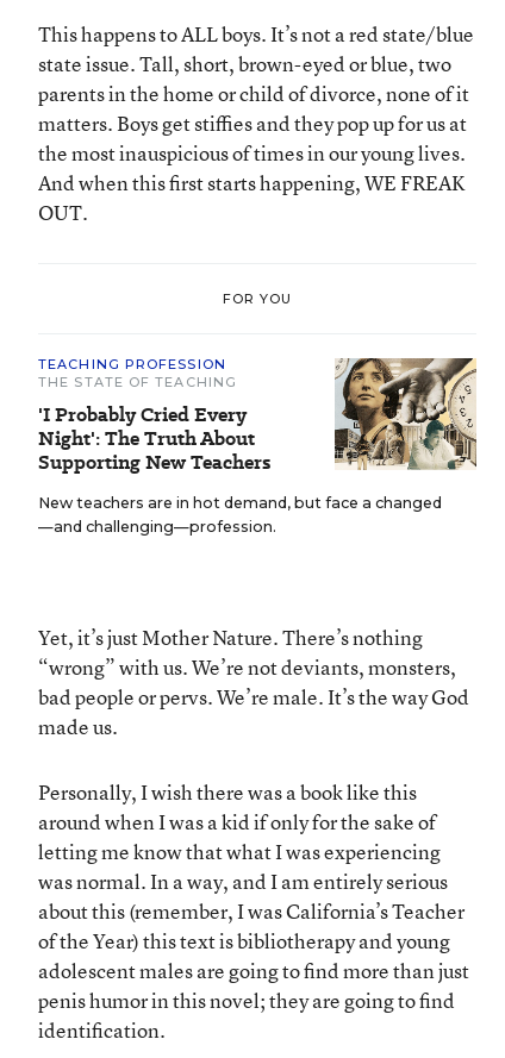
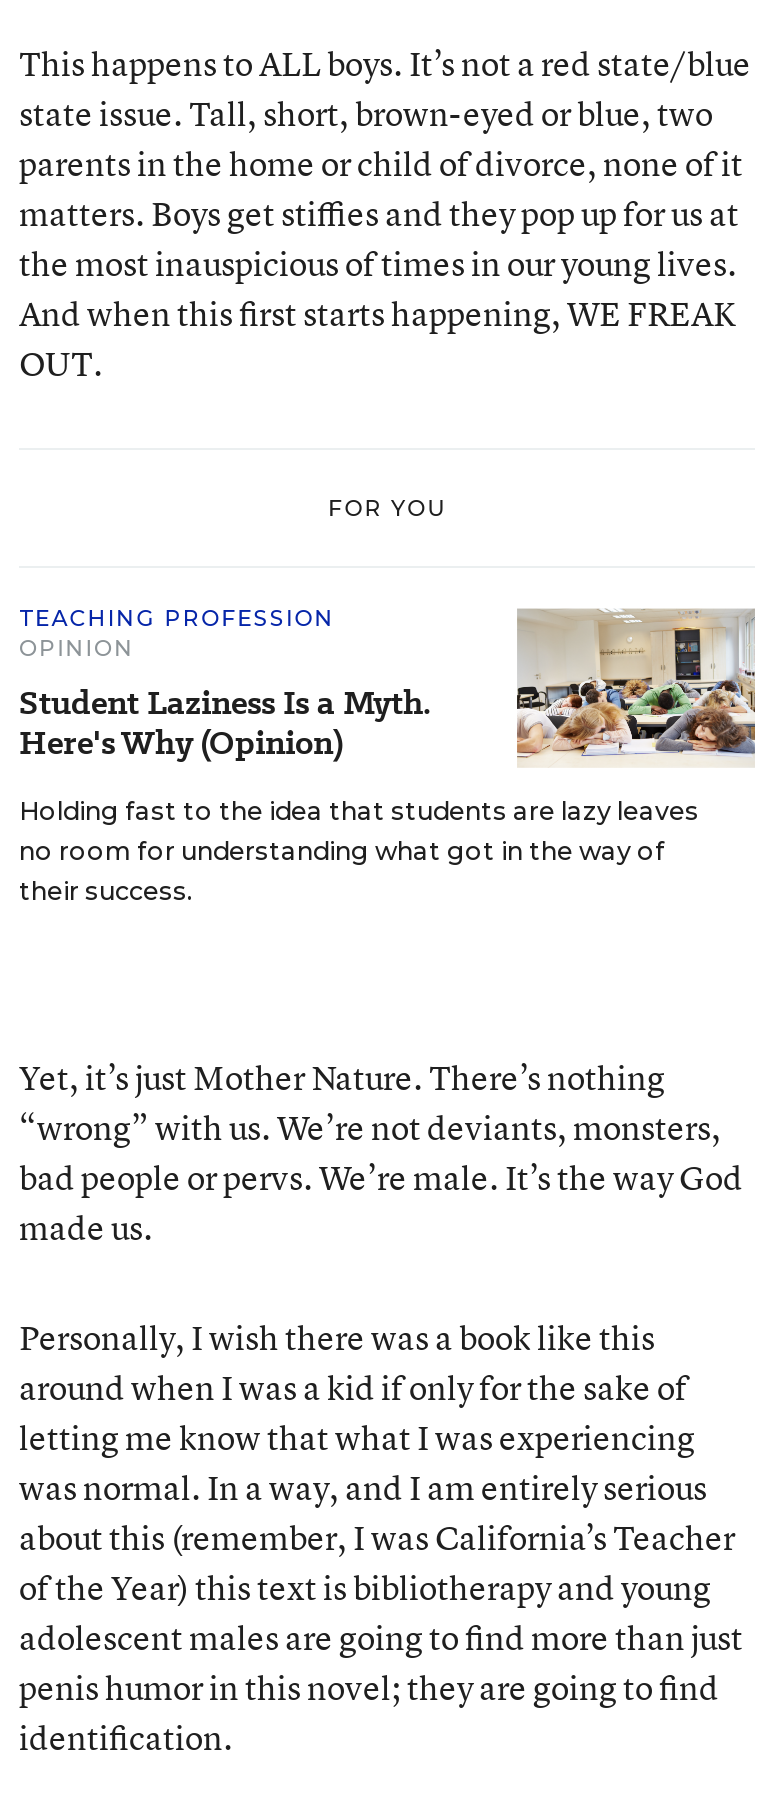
- [image]
- New teachers are in hot demand, but face a changed
- —and challenging—profession.
+ [image]
+ Holding fast to the idea that students are lazy leaves
+ no room for understanding what got in the way of
+ their success.

- THE STATE OF TEACHING
- 'I Probably Cried Every
- Night': The Truth About
- Supporting New Teachers
+ OPINION
+ Student Laziness Is a Myth.
+ Here's Why (Opinion)
